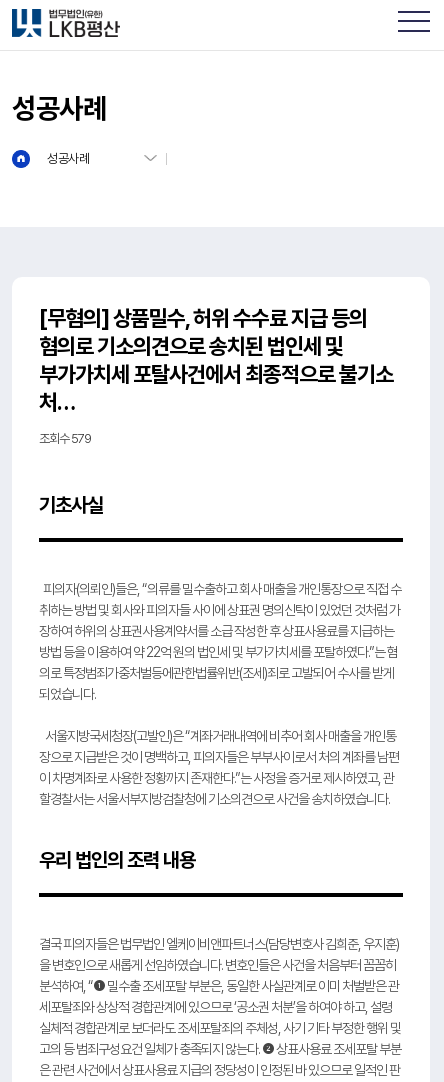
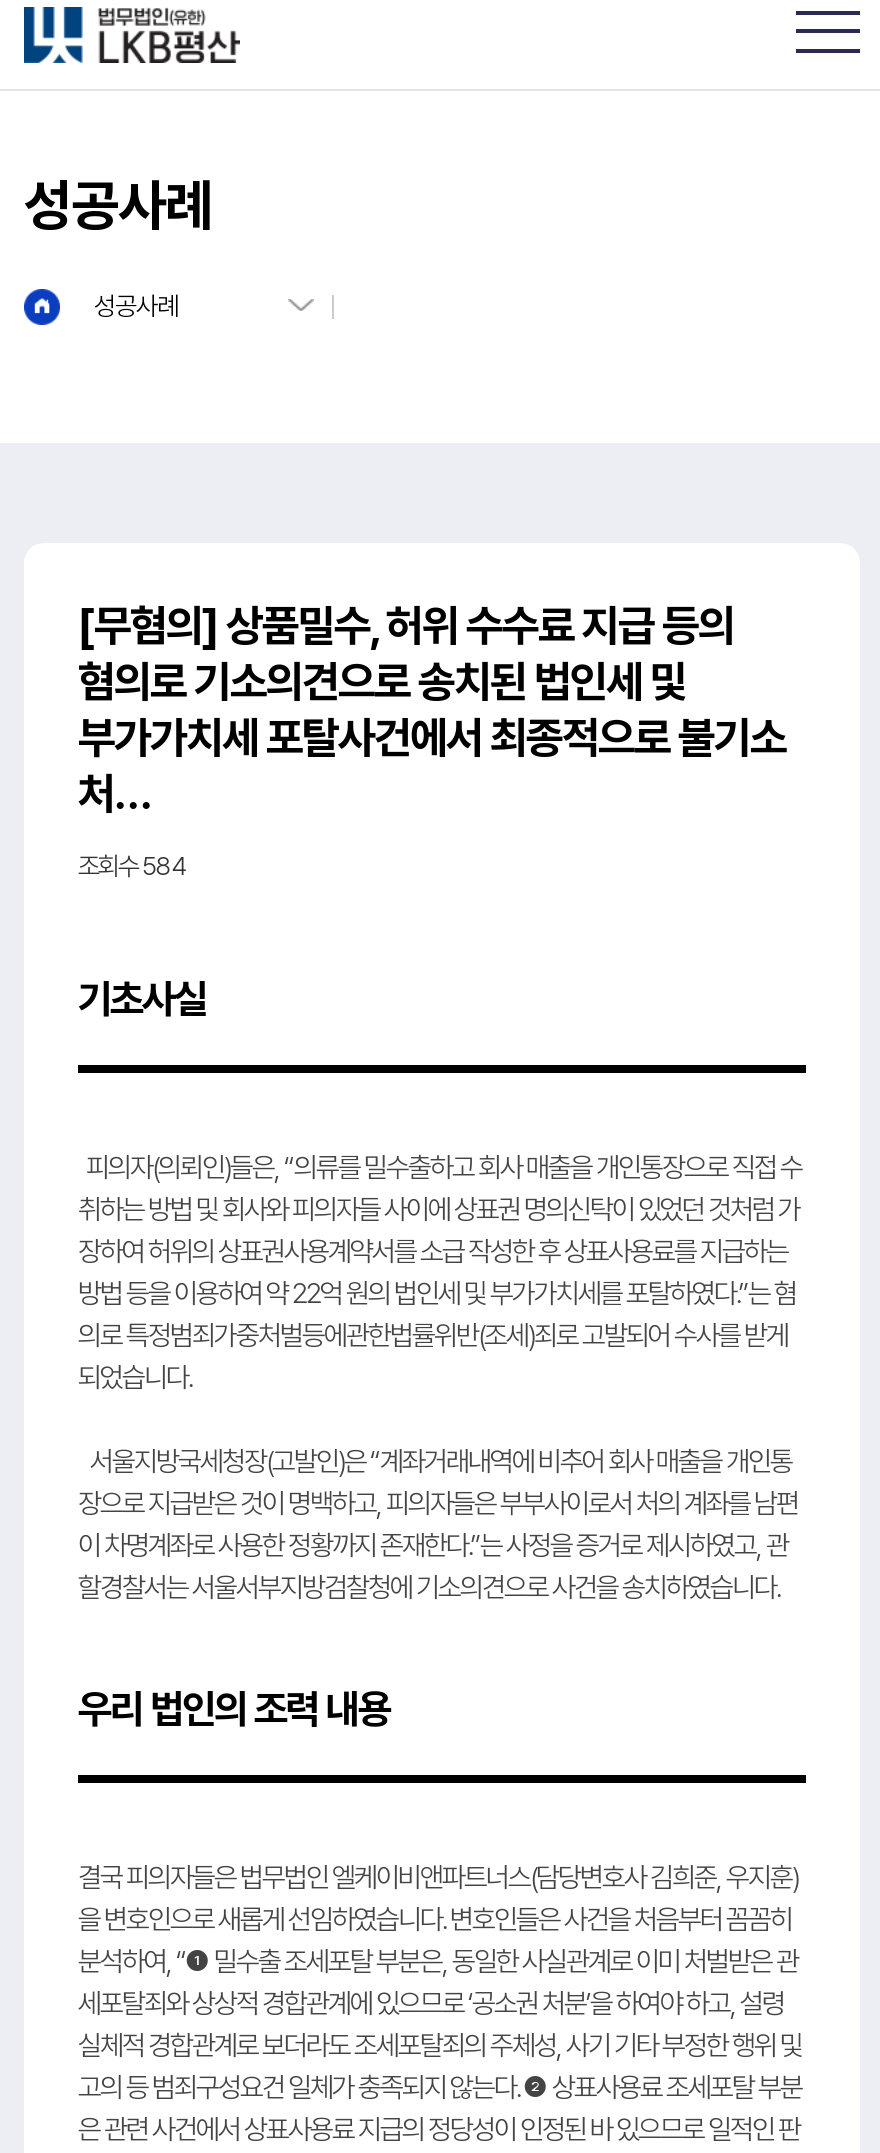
- 조회수 579
+ 조회수 584
